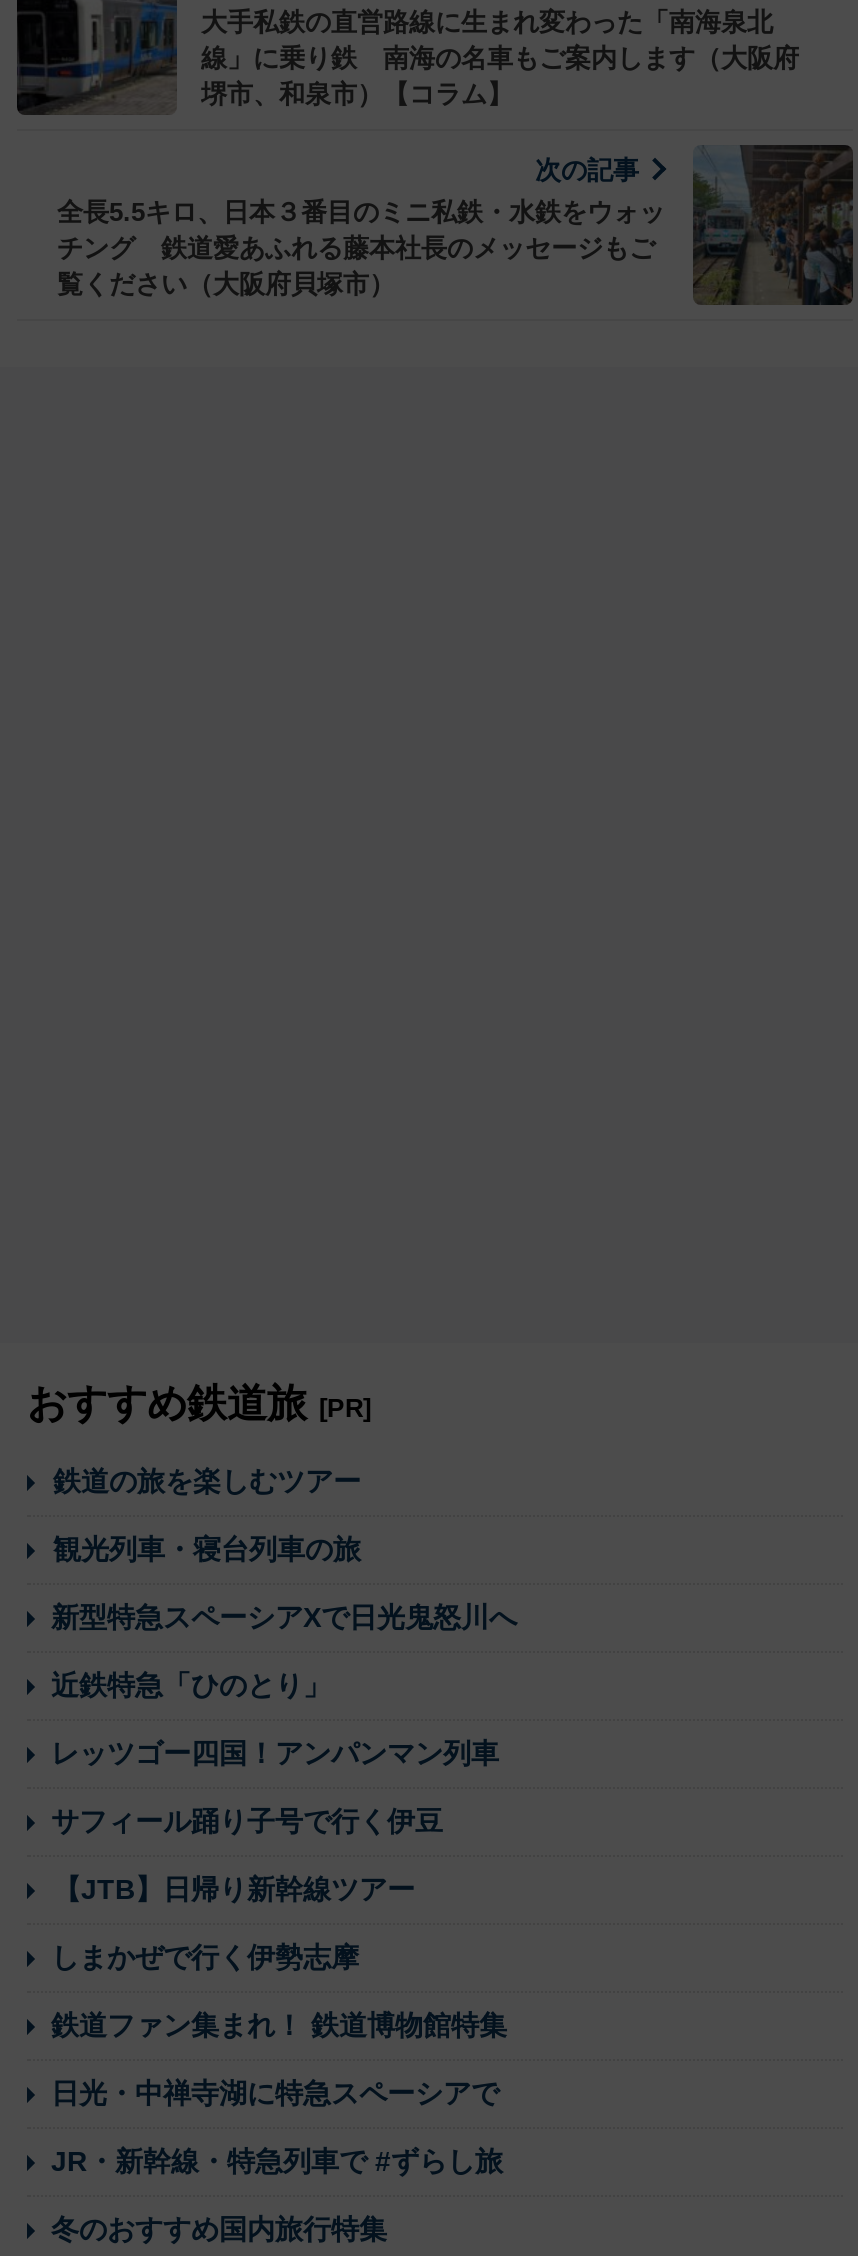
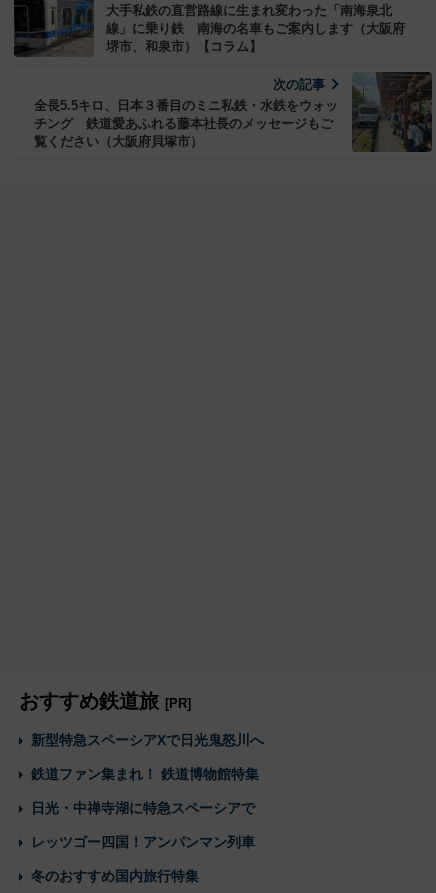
- 鉄道の旅を楽しむツアー
- 観光列車・寝台列車の旅

- 近鉄特急「ひのとり」
- サフィール踊り子号で行く伊豆
- 【JTB】日帰り新幹線ツアー
- しまかぜで行く伊勢志摩

moved down: レッツゴー四国！アンパンマン列車

- JR・新幹線・特急列車で #ずらし旅
